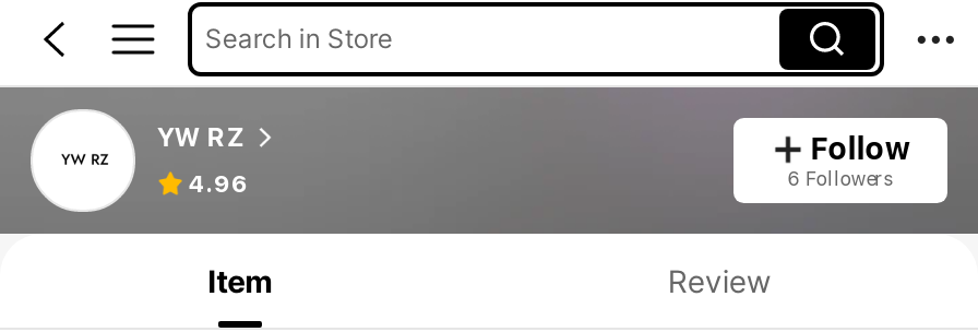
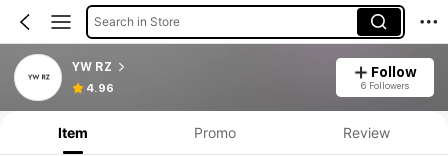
+ Promo
